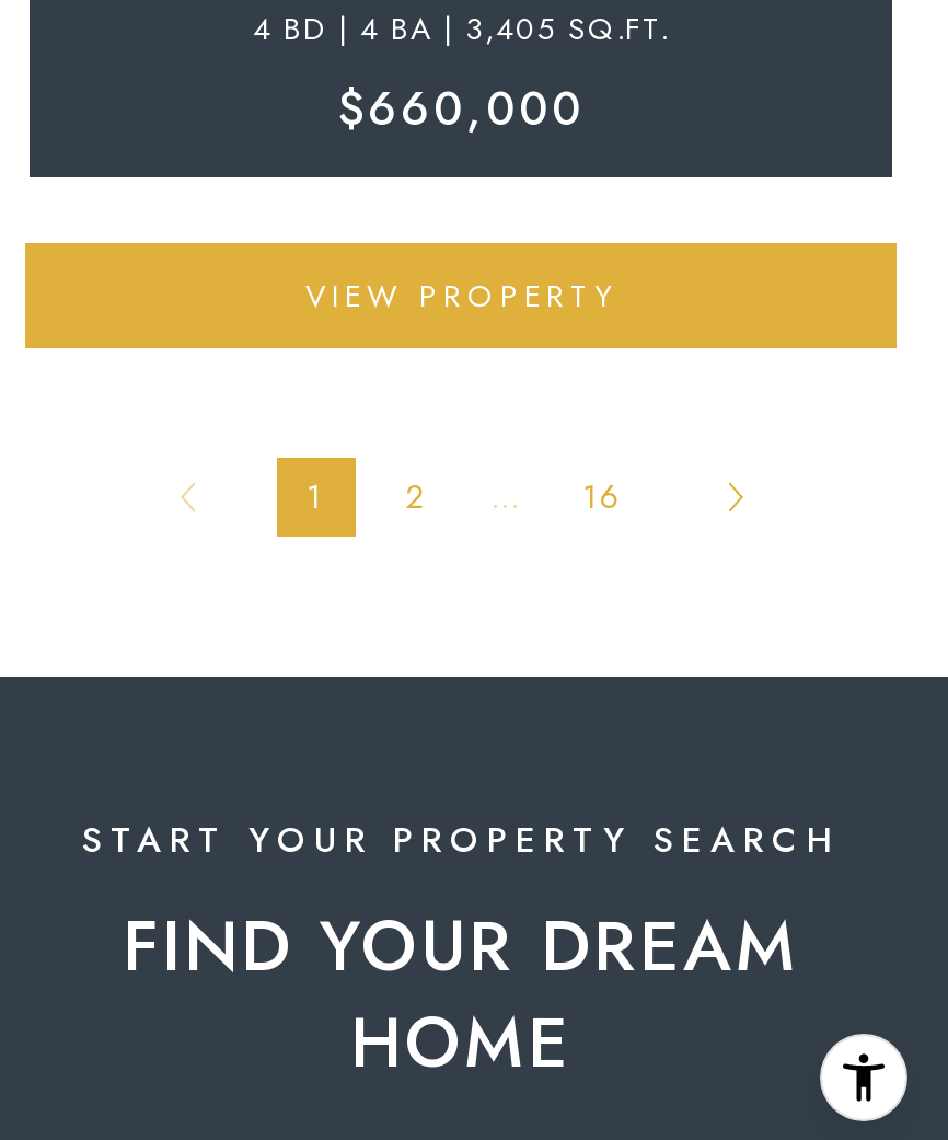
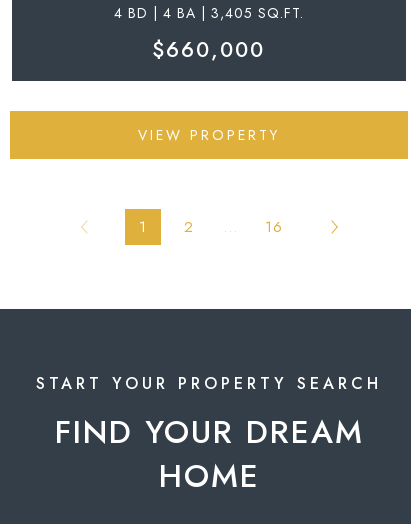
- [image]
